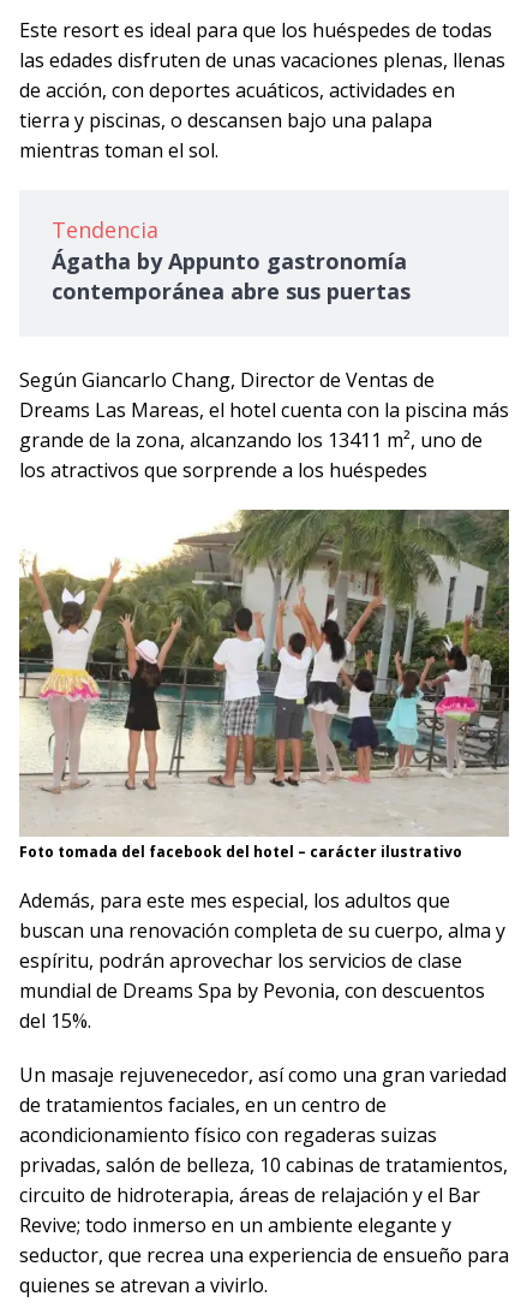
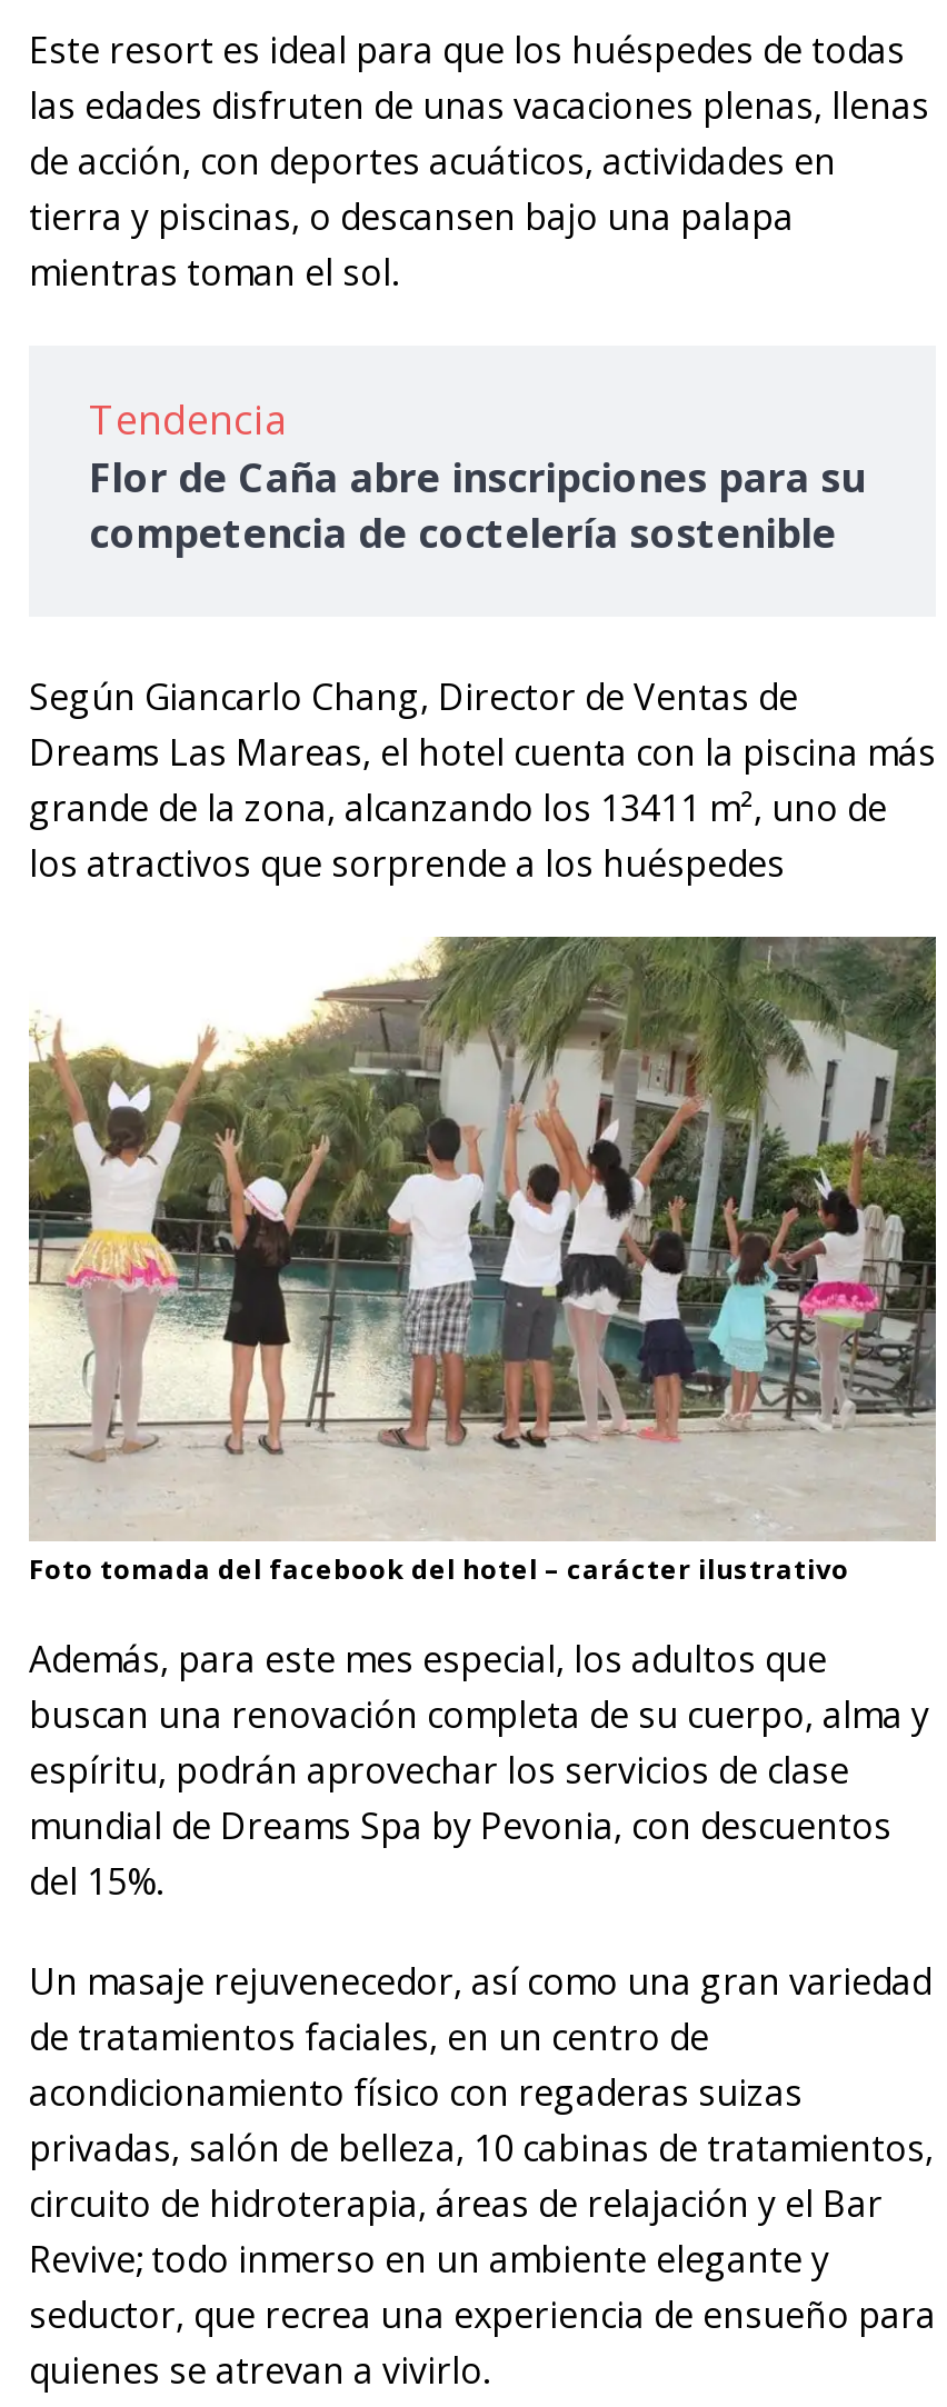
- Ágatha by Appunto gastronomía
- contemporánea abre sus puertas
+ Flor de Caña abre inscripciones para su
+ competencia de coctelería sostenible
